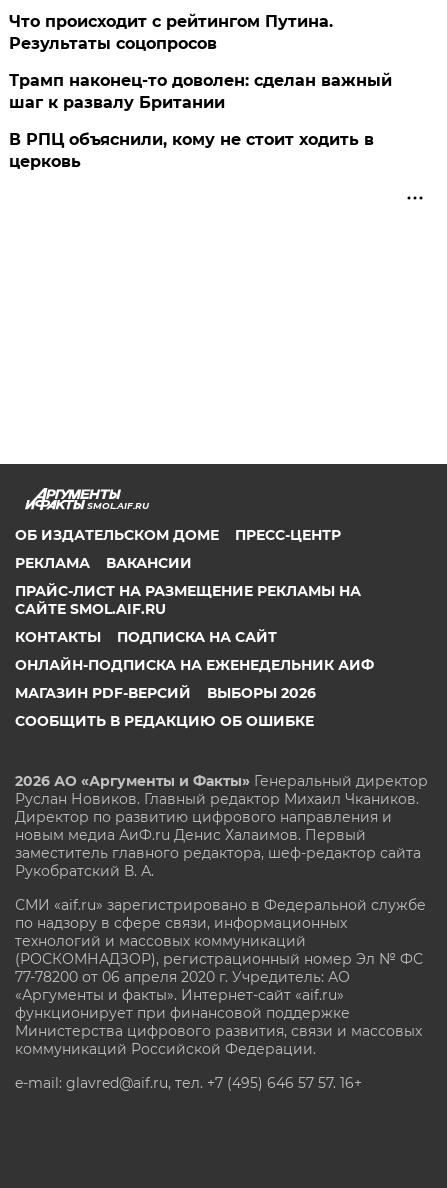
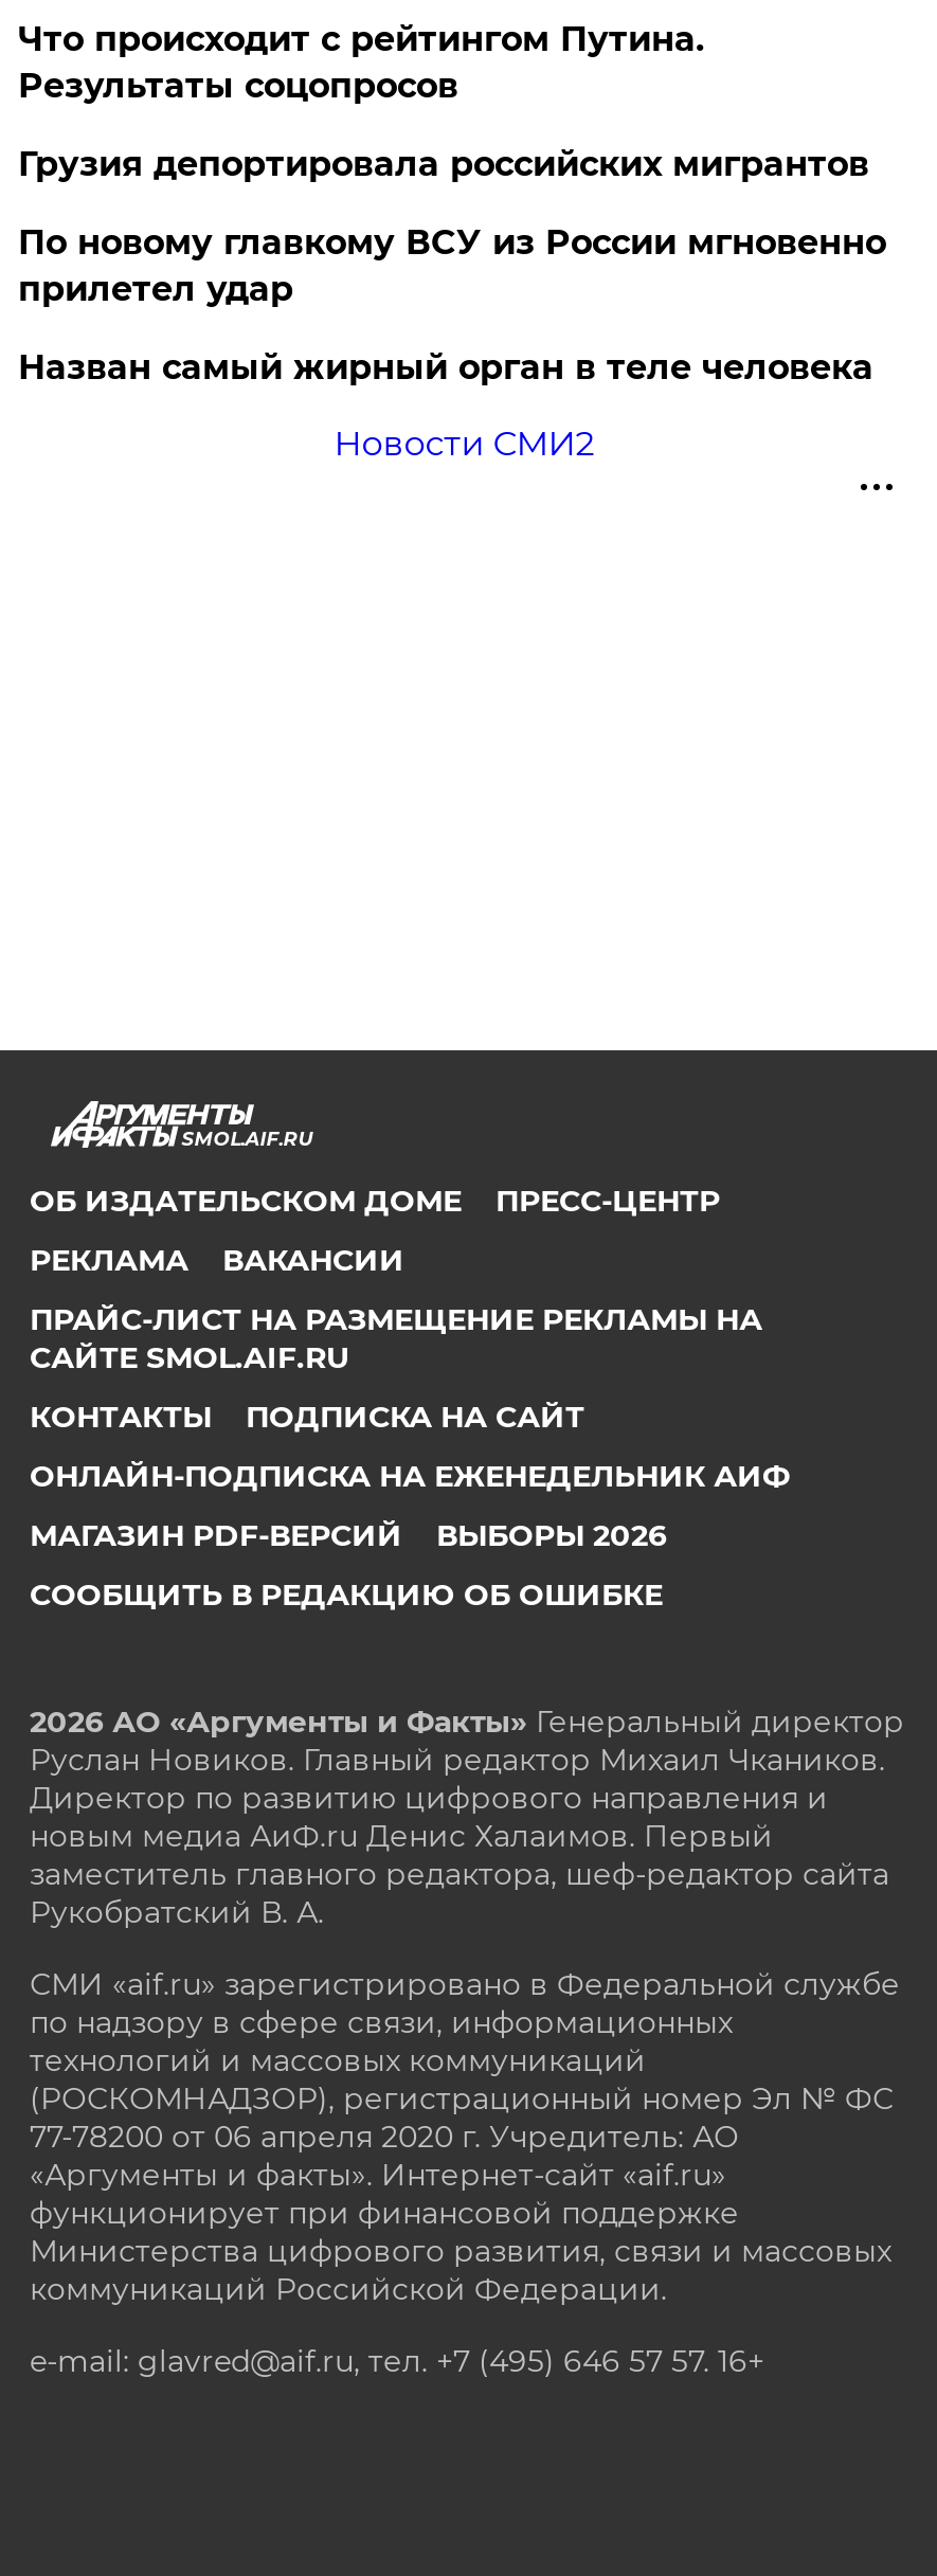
- Трамп наконец-то доволен: сделан важный
- шаг к развалу Британии
- В РПЦ объяснили, кому не стоит ходить в
- церковь
+ Грузия депортировала российских мигрантов
+ По новому главкому ВСУ из России мгновенно
+ прилетел удар
+ Назван самый жирный орган в теле человека
+ Новости СМИ2
